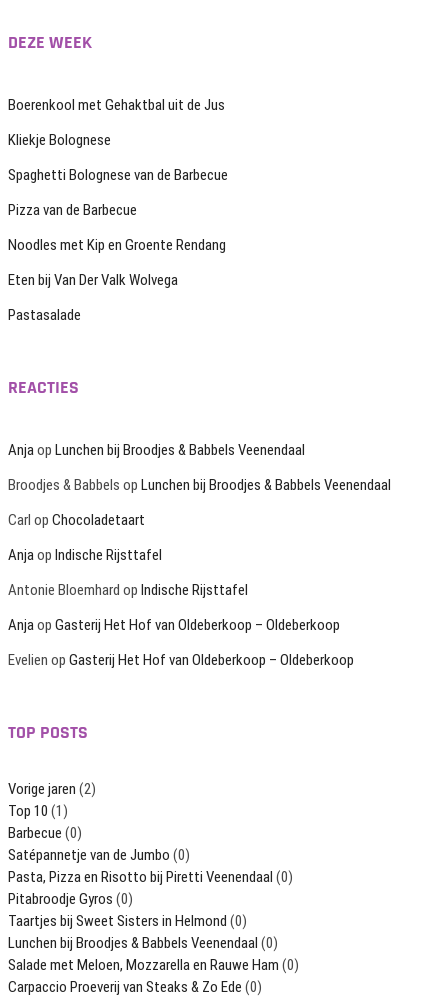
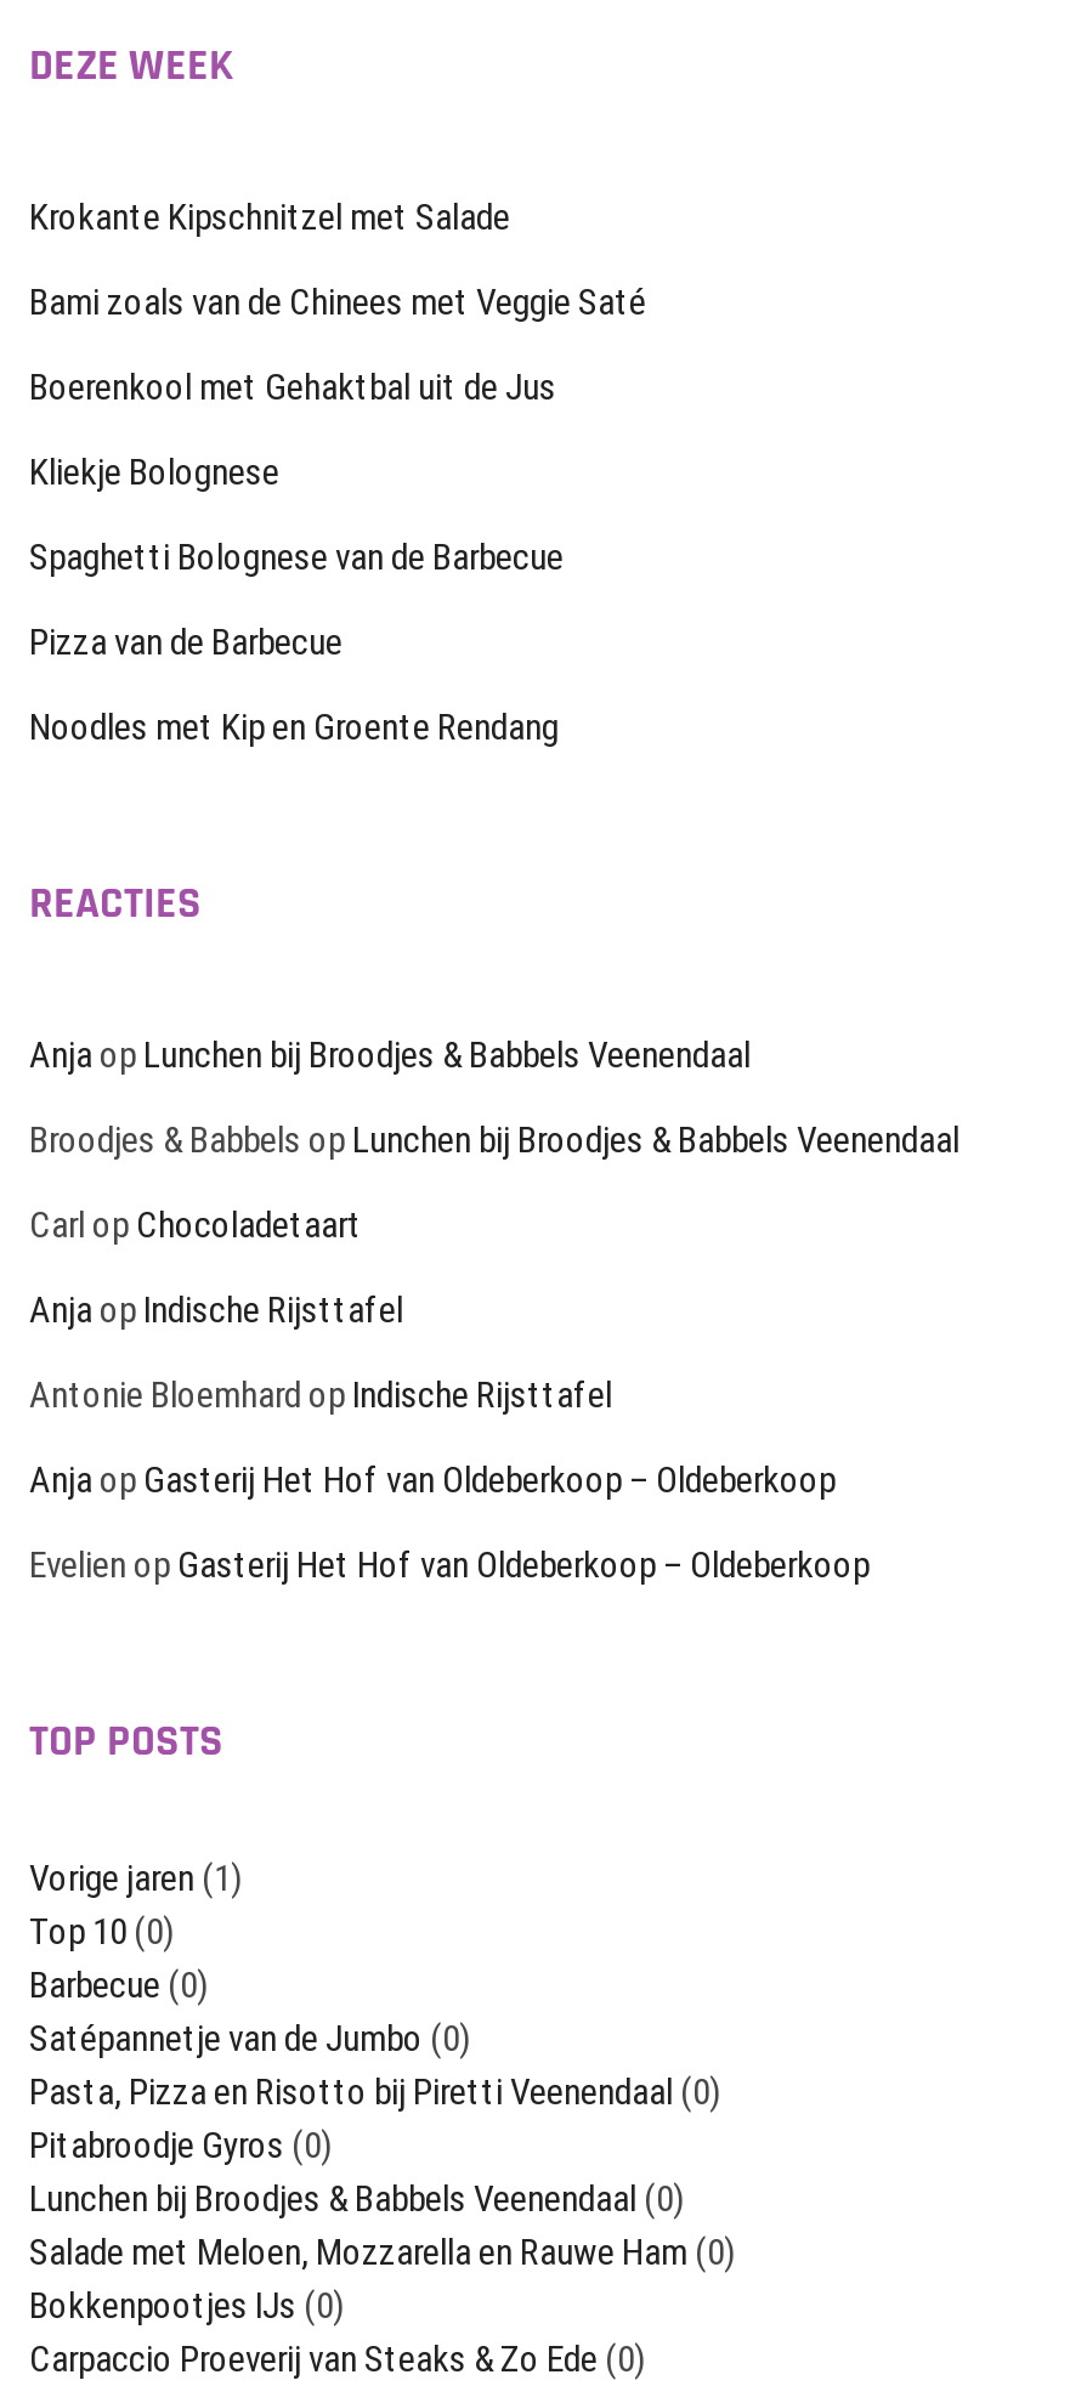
+ Krokante Kipschnitzel met Salade
+ Bami zoals van de Chinees met Veggie Saté

moved down: Boerenkool met Gehaktbal uit de Jus | Kliekje Bolognese | Spaghetti Bolognese van de Barbecue | Pizza van de Barbecue | Noodles met Kip en Groente Rendang

- Eten bij Van Der Valk Wolvega
- Pastasalade

- Vorige jaren (2)
+ Vorige jaren (1)

- Top 10 (1)
+ Top 10 (0)

- Taartjes bij Sweet Sisters in Helmond (0)

moved up: Lunchen bij Broodjes & Babbels Veenendaal (0) | Salade met Meloen, Mozzarella en Rauwe Ham (0)

+ Bokkenpootjes IJs (0)
